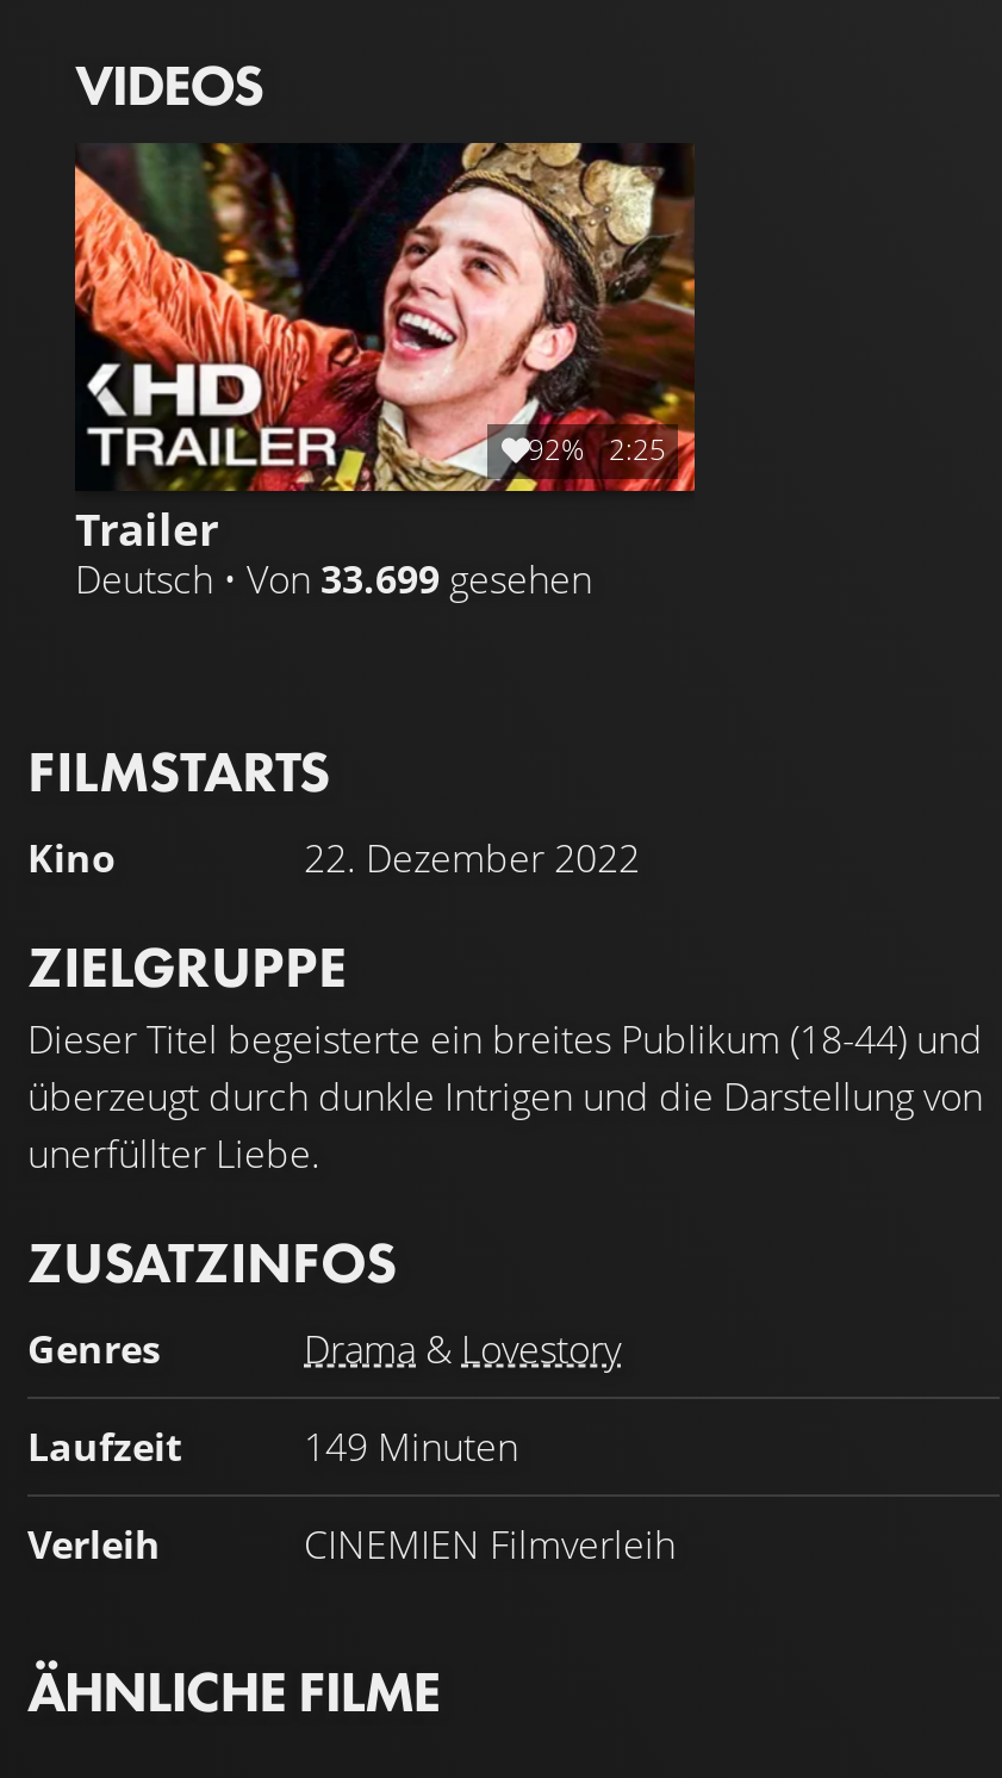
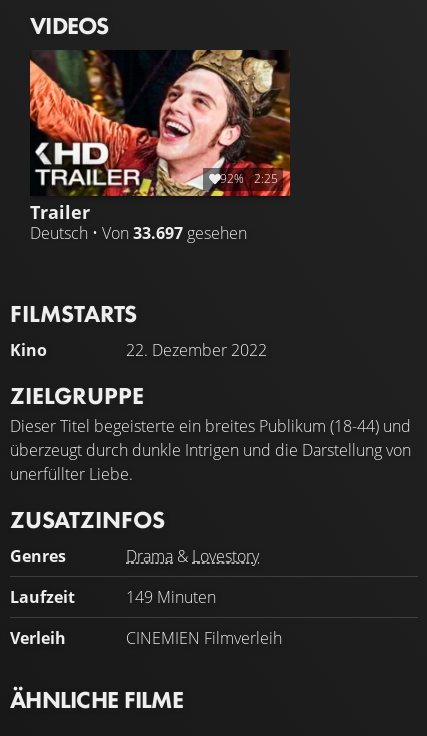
- Deutsch • Von 33.699 gesehen
+ Deutsch • Von 33.697 gesehen
